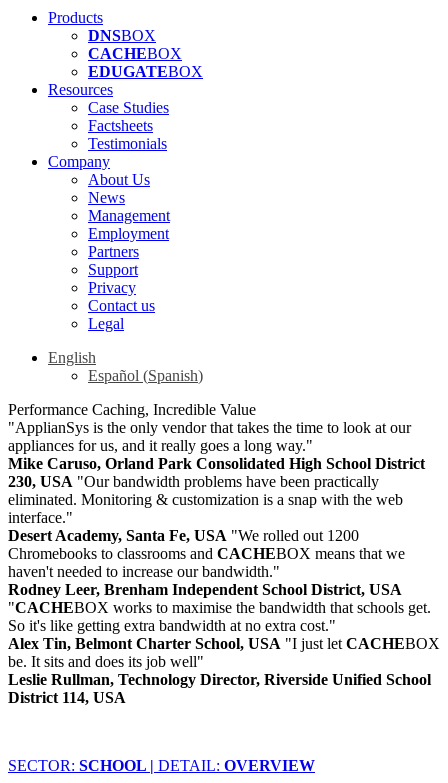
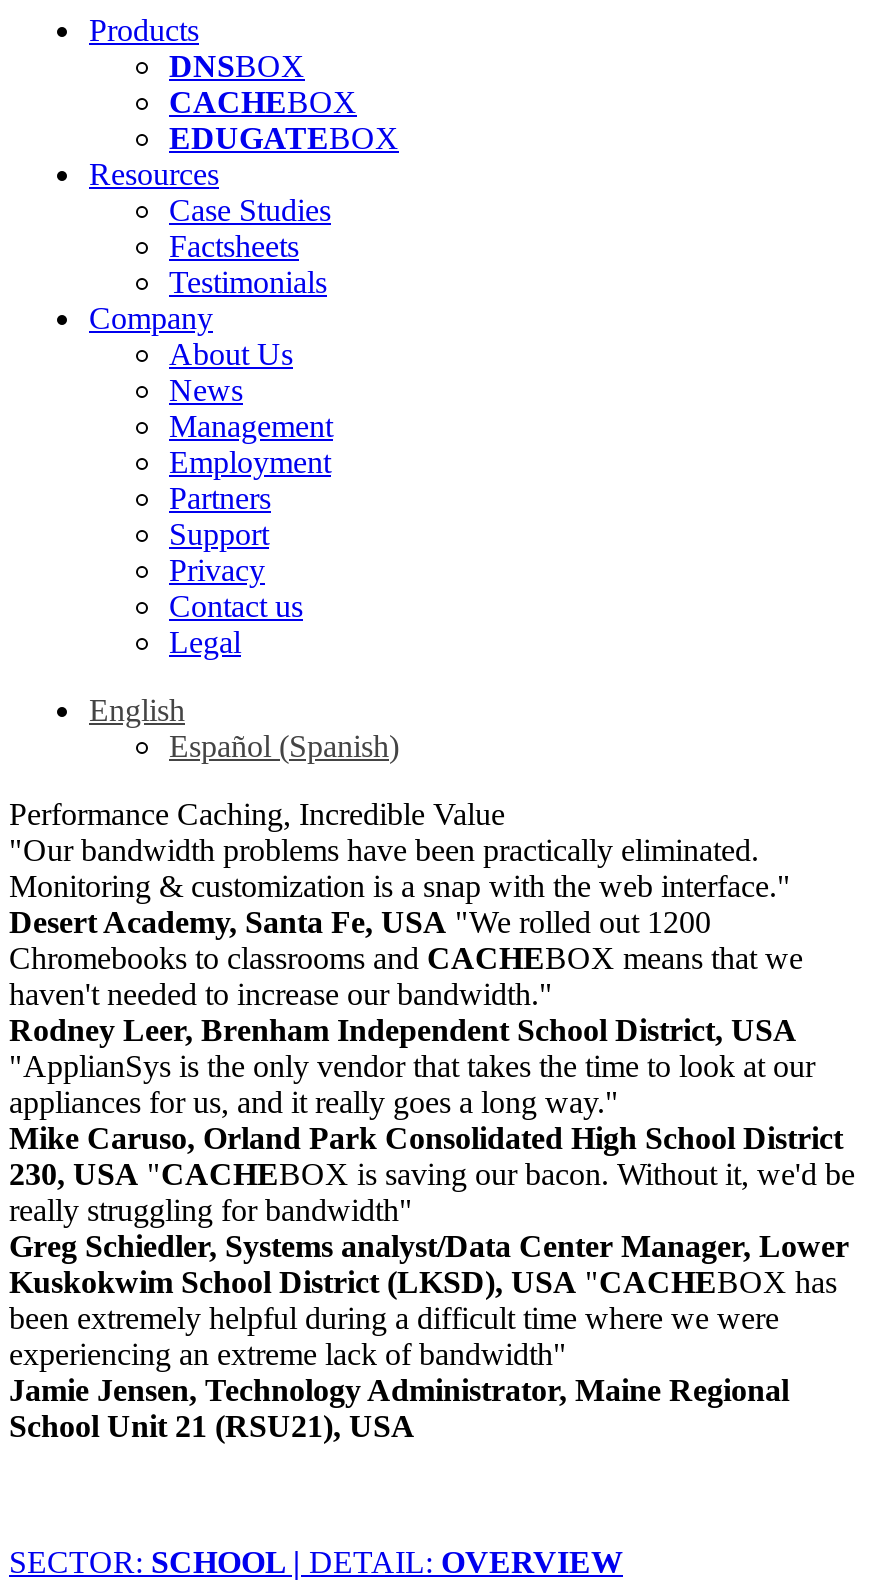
moved down: "ApplianSys is the only vendor that takes the time to look at our | appliances for us, and it really goes a long way." | Mike Caruso, Orland Park Consolidated High School District

- 230, USA "Our bandwidth problems have been practically
- eliminated. Monitoring & customization is a snap with the web
- interface."
+ "Our bandwidth problems have been practically eliminated.
+ Monitoring & customization is a snap with the web interface."

moved up: Desert Academy, Santa Fe, USA "We rolled out 1200 | Chromebooks to classrooms and CACHEBOX means that we | haven't needed to increase our bandwidth." | Rodney Leer, Brenham Independent School District, USA

- "CACHEBOX works to maximise the bandwidth that schools get.
- So it's like getting extra bandwidth at no extra cost."
- Alex Tin, Belmont Charter School, USA "I just let CACHEBOX
- be. It sits and does its job well"
- Leslie Rullman, Technology Director, Riverside Unified School
- District 114, USA
+ 230, USA "CACHEBOX is saving our bacon. Without it, we'd be
+ really struggling for bandwidth"
+ Greg Schiedler, Systems analyst/Data Center Manager, Lower
+ Kuskokwim School District (LKSD), USA "CACHEBOX has
+ been extremely helpful during a difficult time where we were
+ experiencing an extreme lack of bandwidth"
+ Jamie Jensen, Technology Administrator, Maine Regional
+ School Unit 21 (RSU21), USA
